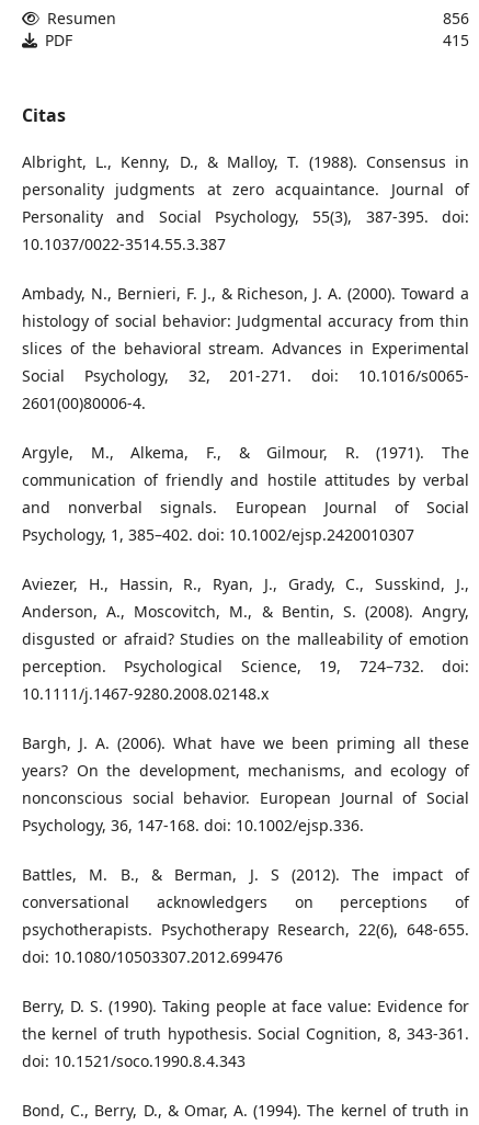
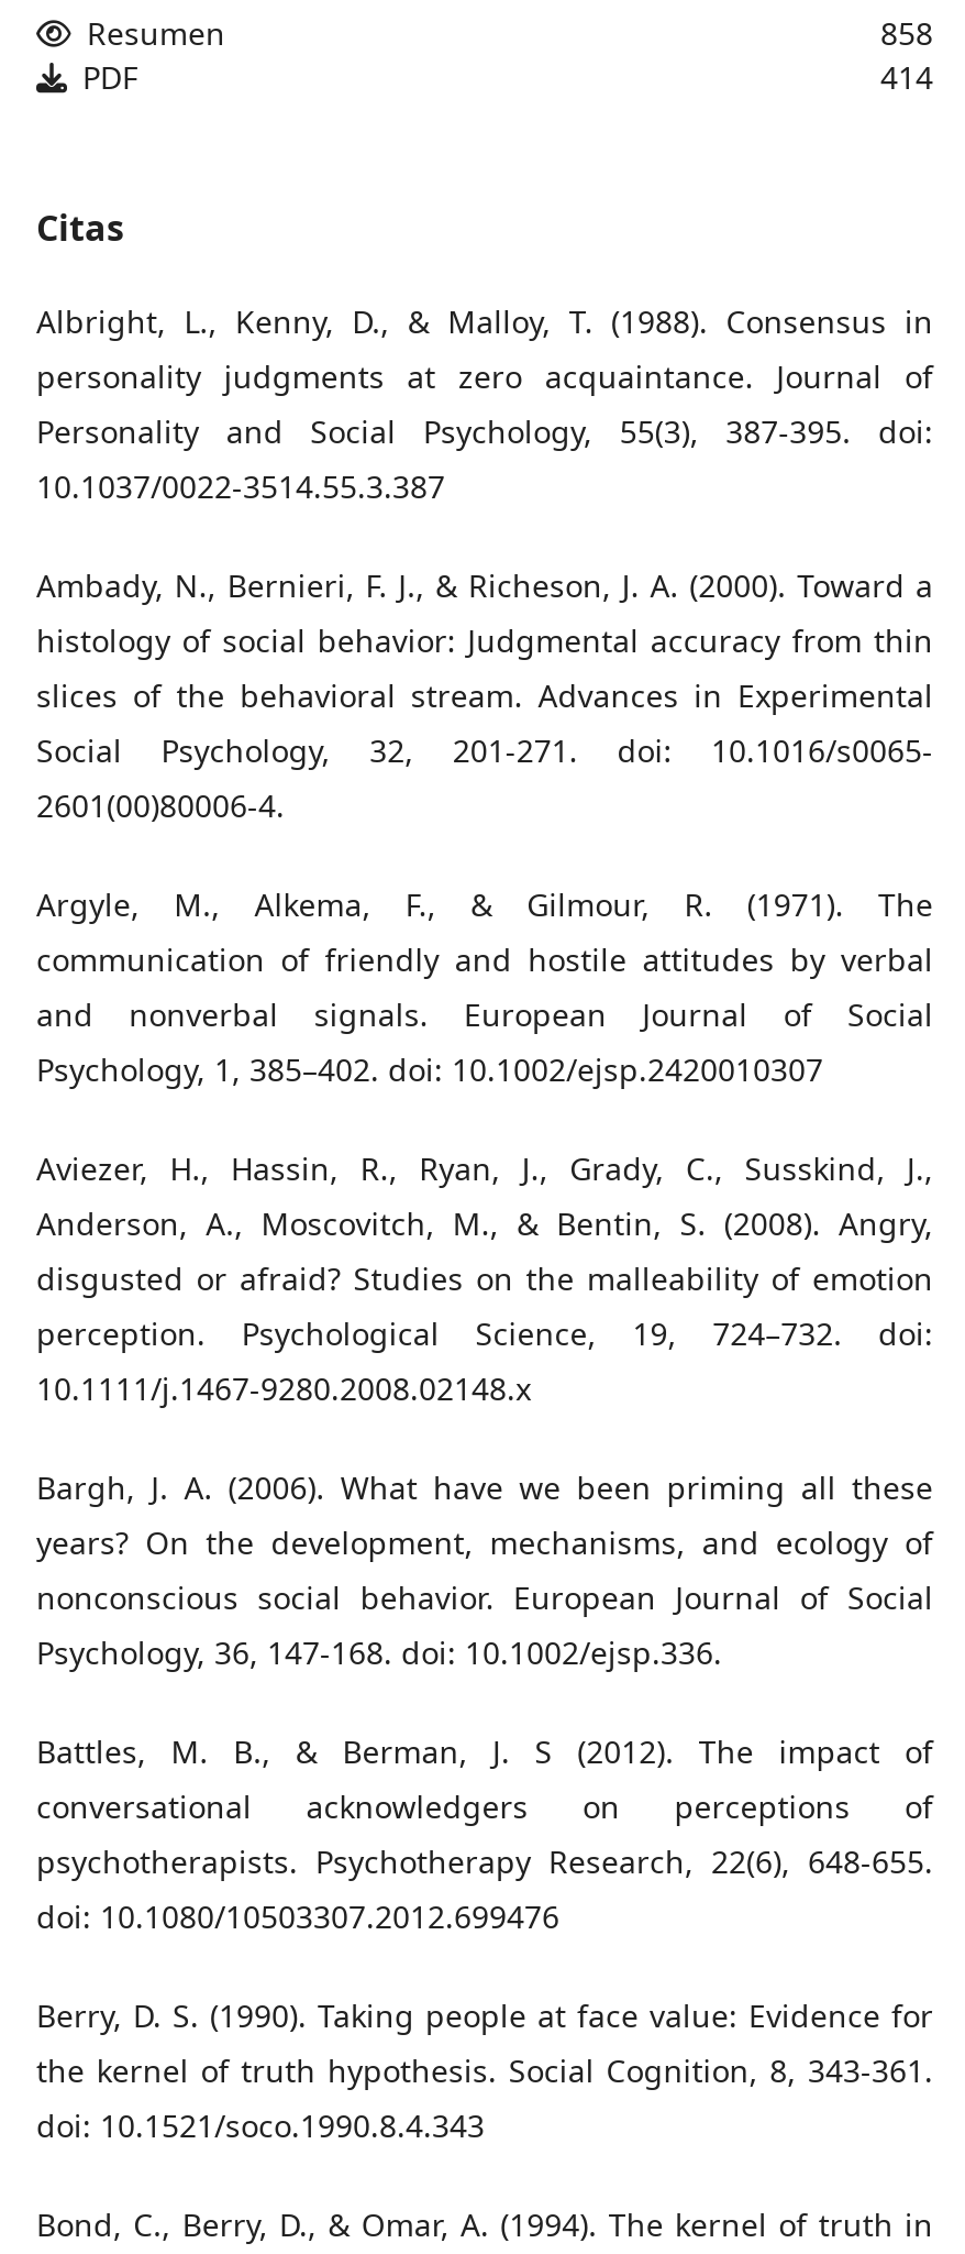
- 856
+ 858

- 415
+ 414
